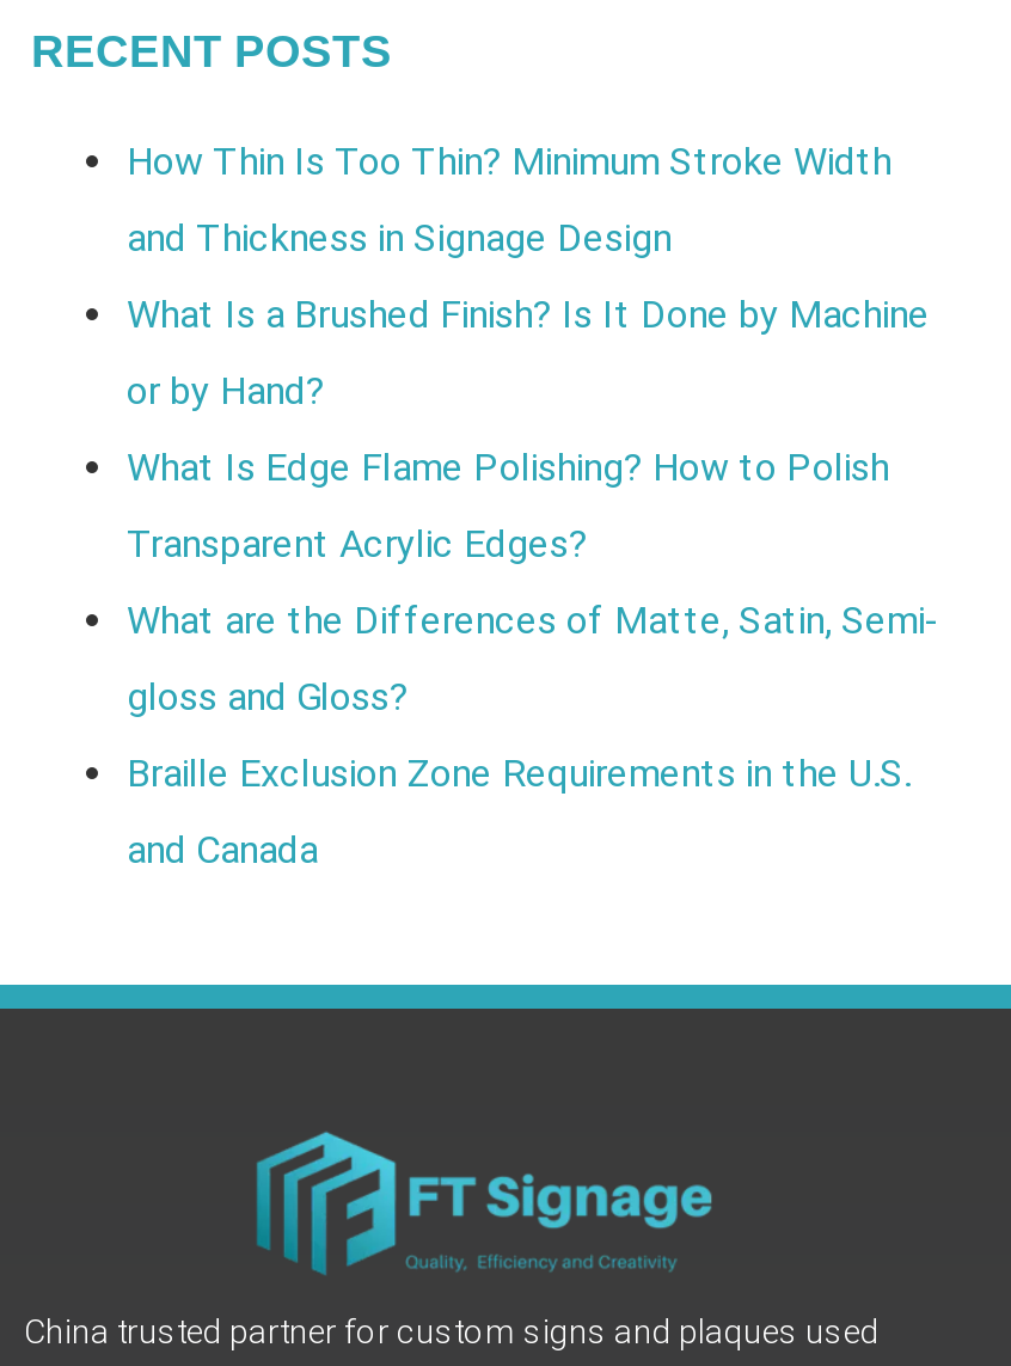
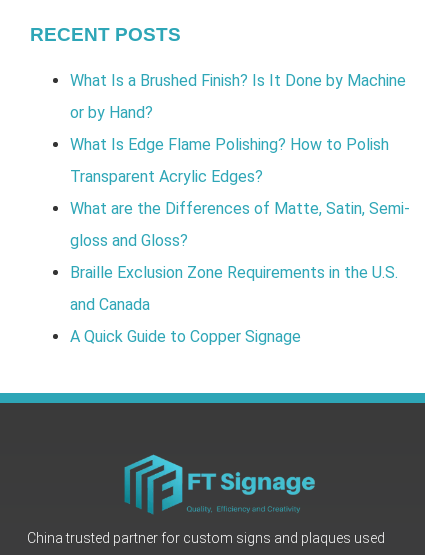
- How Thin Is Too Thin? Minimum Stroke Width
- and Thickness in Signage Design

moved up: What Is a Brushed Finish? Is It Done by Machine | or by Hand? | What Is Edge Flame Polishing? How to Polish | Transparent Acrylic Edges? | What are the Differences of Matte, Satin, Semi- | gloss and Gloss? | Braille Exclusion Zone Requirements in the U.S. | and Canada

+ A Quick Guide to Copper Signage
